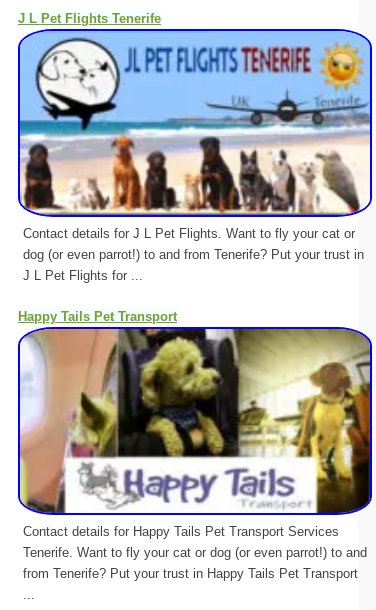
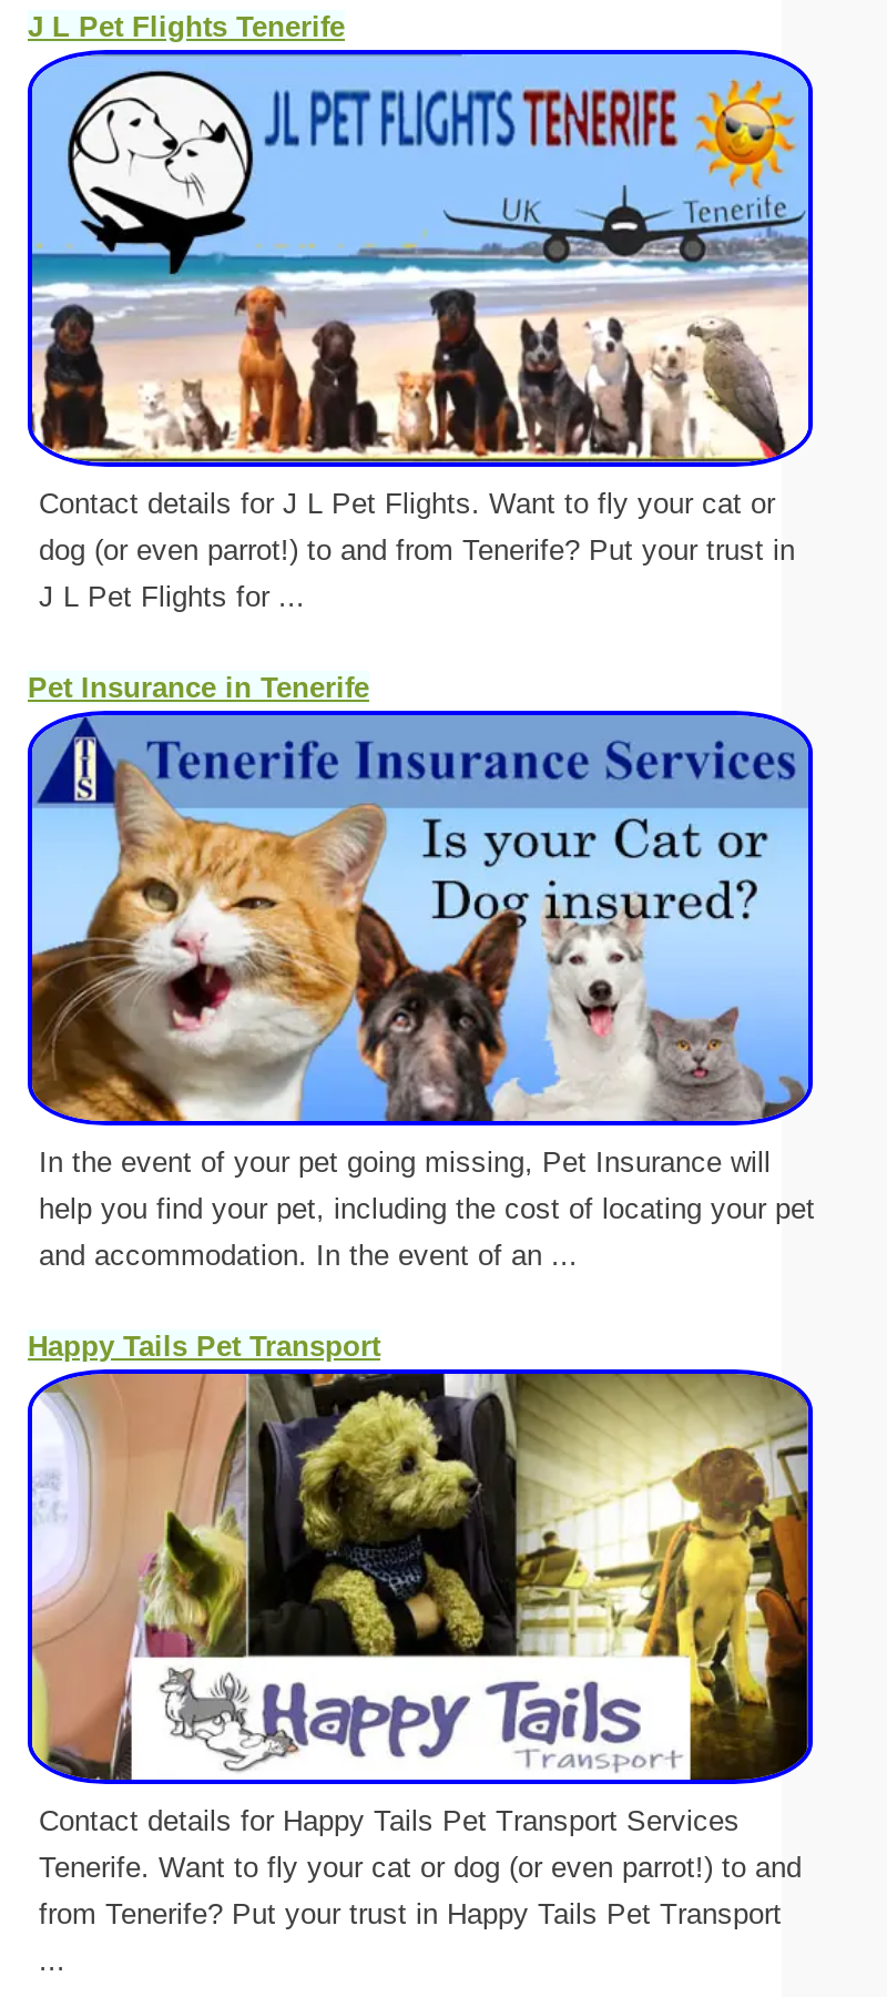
+ Pet Insurance in Tenerife

+ [image]
+ In the event of your pet going missing, Pet Insurance will
+ help you find your pet, including the cost of locating your pet
+ and accommodation. In the event of an ...
